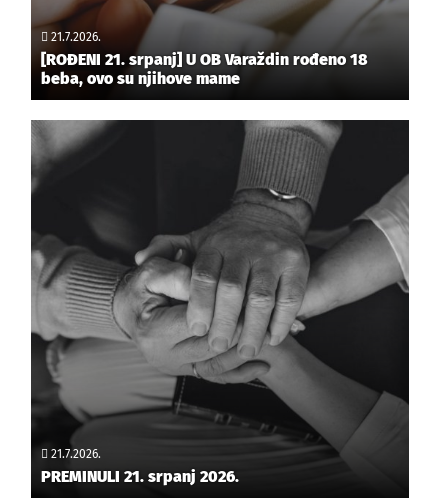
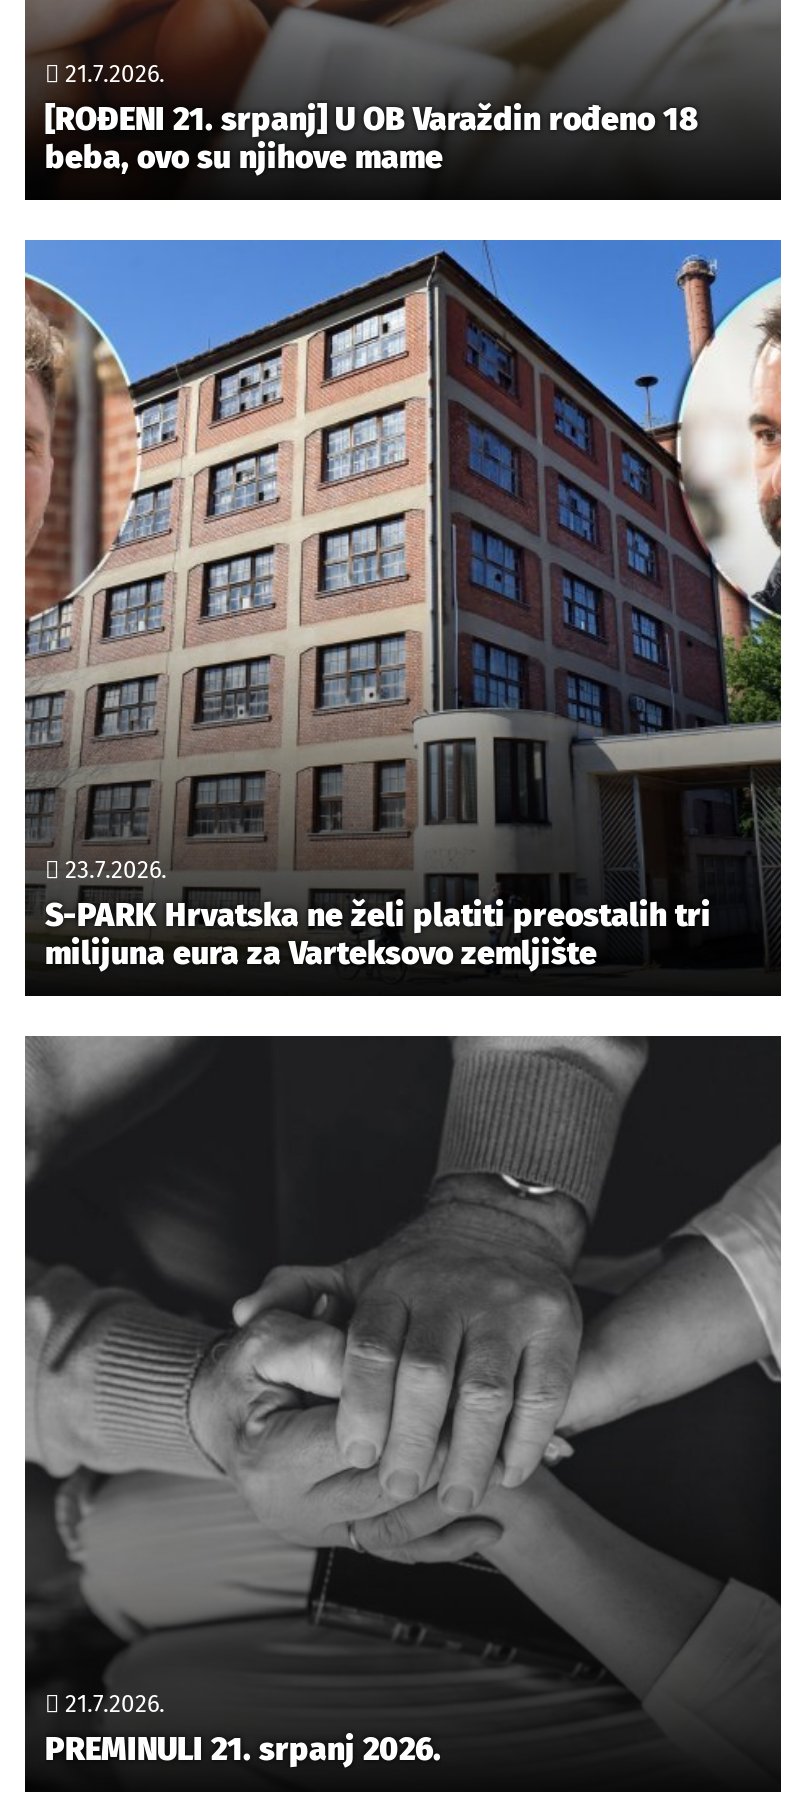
+ [image]
+ 23.7.2026.
+ S-PARK Hrvatska ne želi platiti preostalih tri
+ milijuna eura za Varteksovo zemljište
